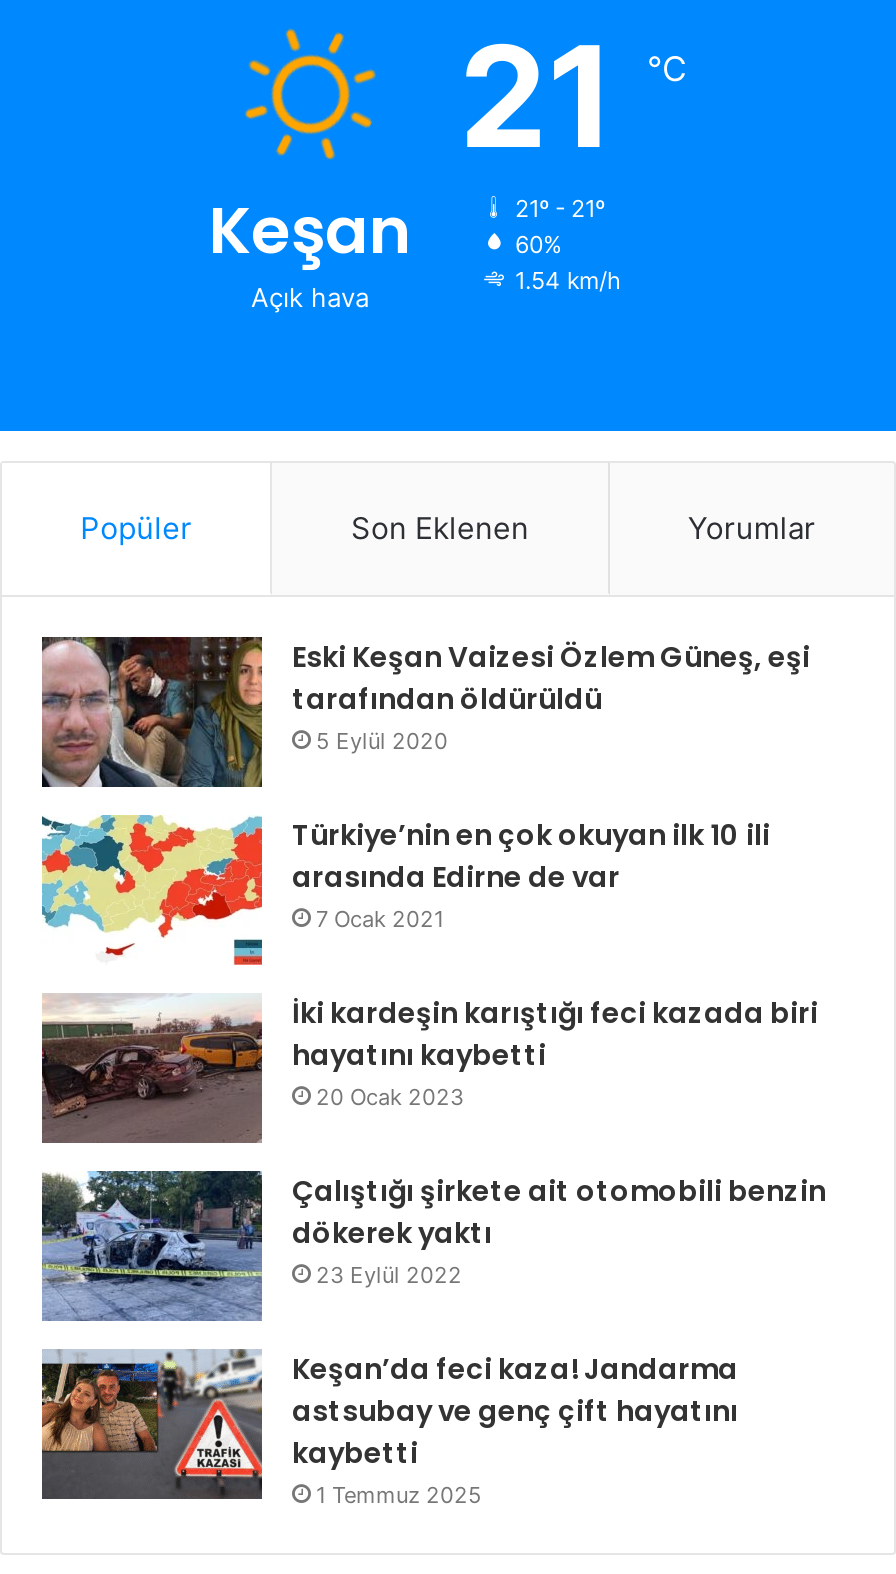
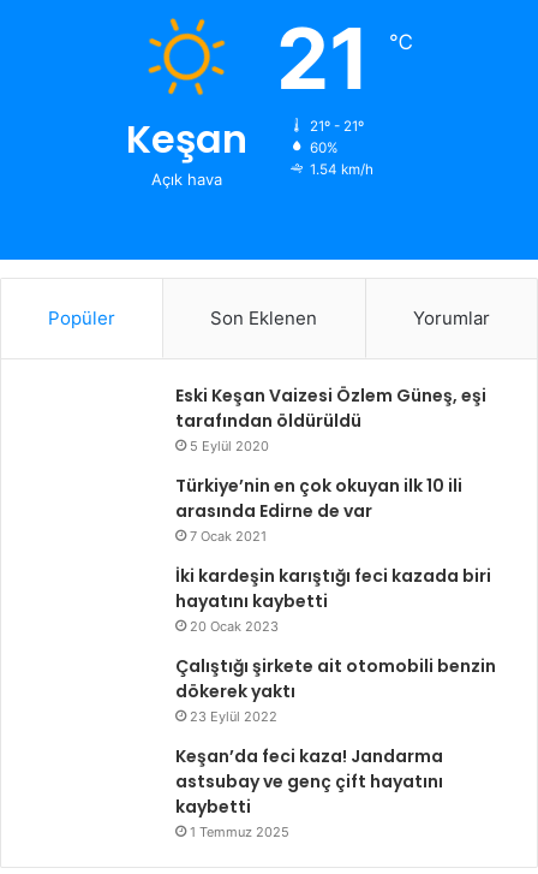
- [image]

- [image]

- [image]

- [image]

- [image]
